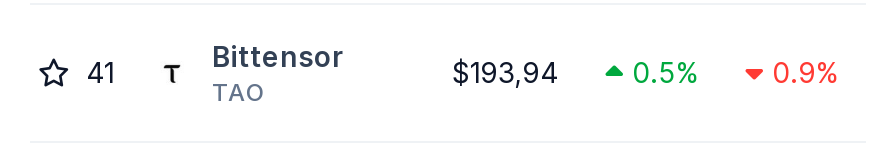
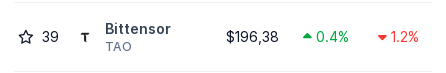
- 41
+ 39

- $193,94
+ $196,38

- 0.5%
+ 0.4%

- 0.9%
+ 1.2%
